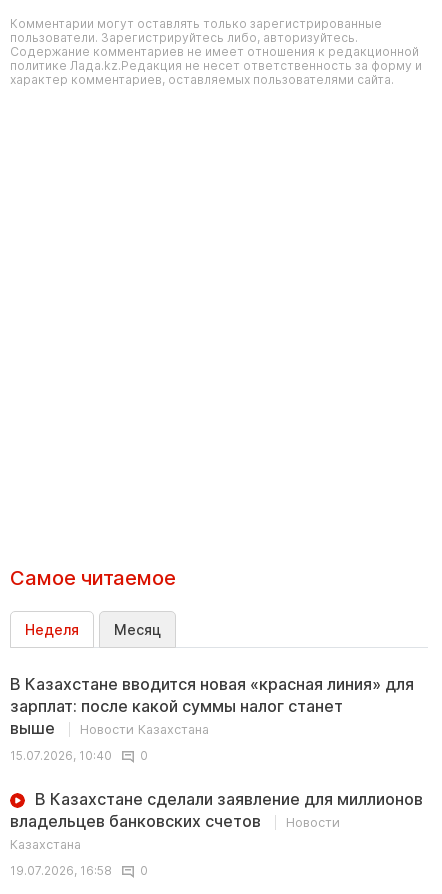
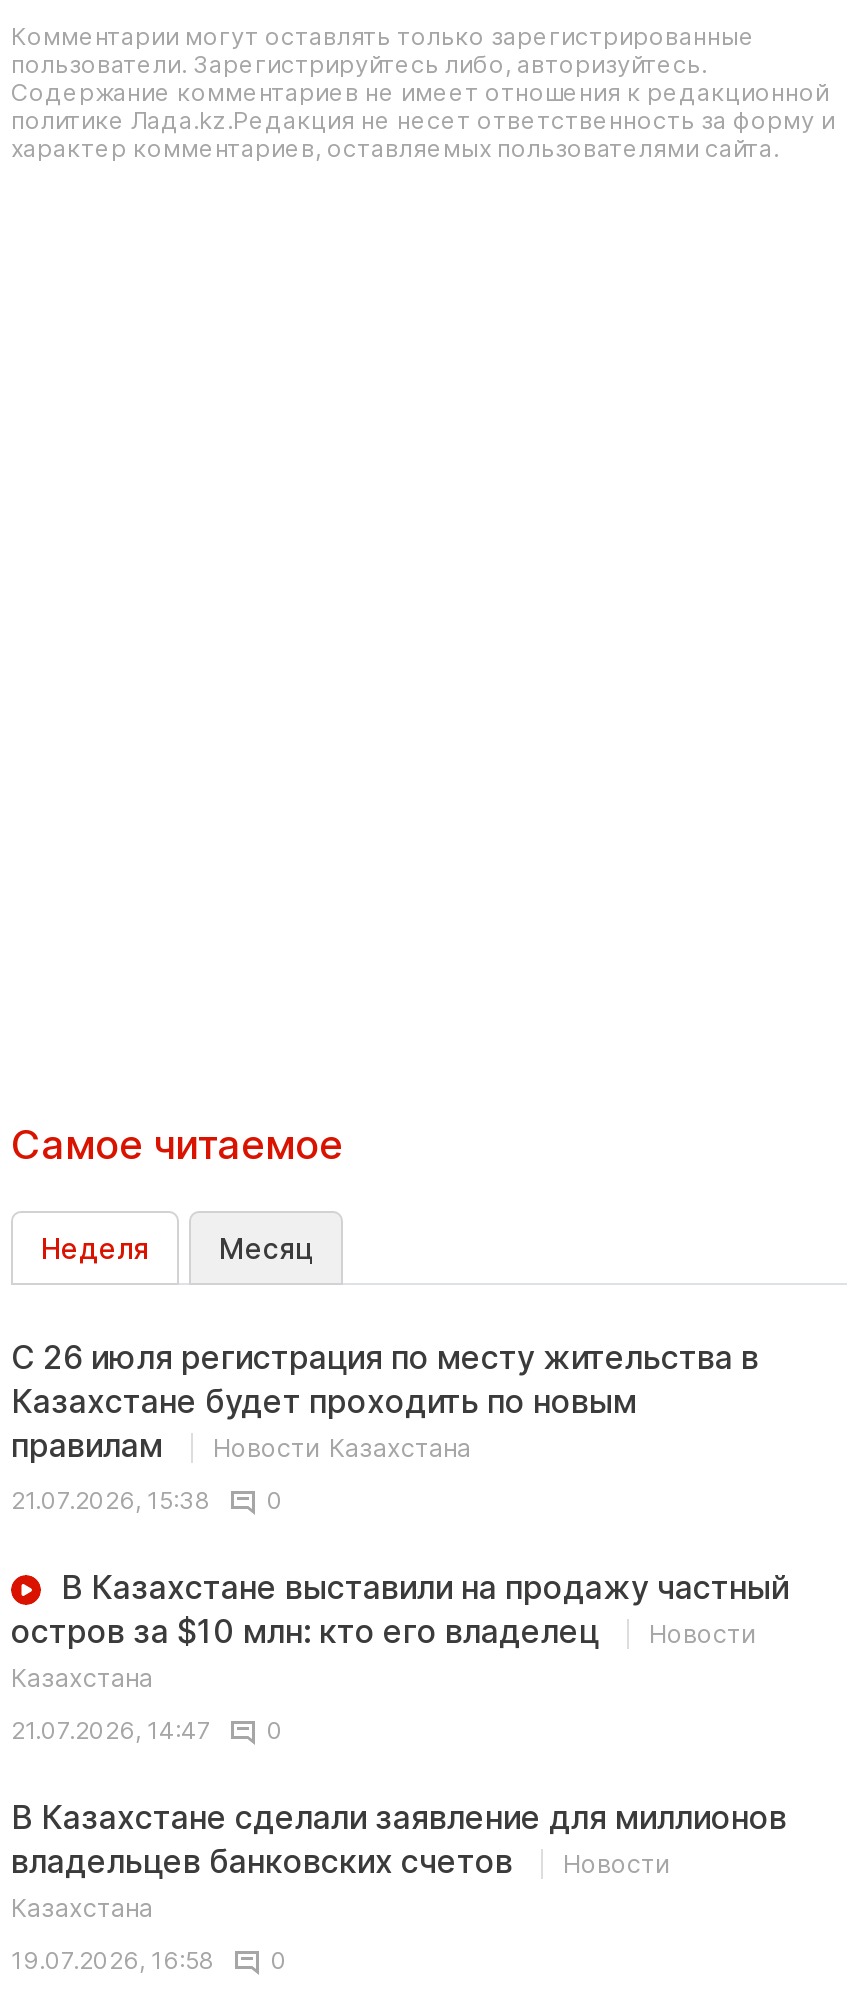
- В Казахстане вводится новая «красная линия» для
- зарплат: после какой суммы налог станет
- выше
+ С 26 июля регистрация по месту жительства в
+ Казахстане будет проходить по новым
+ правилам

- 15.07.2026, 10:40
+ 21.07.2026, 15:38
+ 0
+ В Казахстане выставили на продажу частный
+ остров за $10 млн: кто его владелец
+ Новости
+ Казахстана
+ 21.07.2026, 14:47
